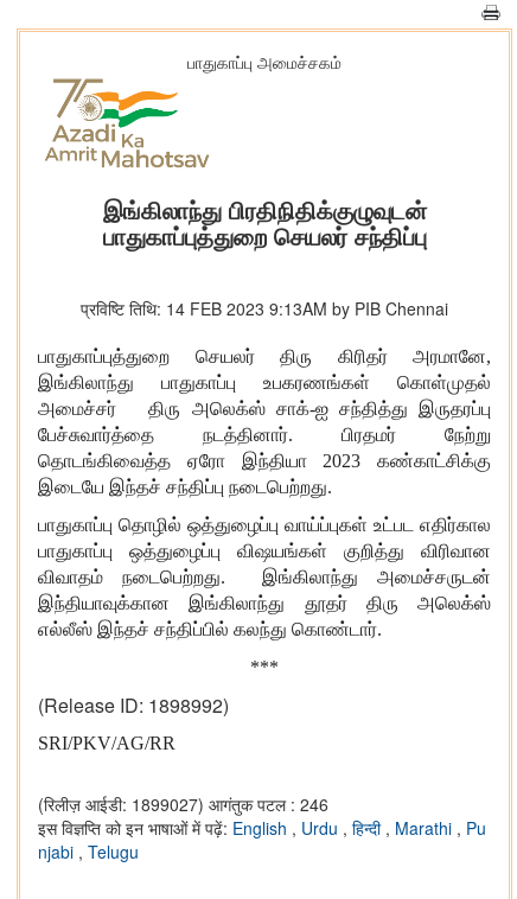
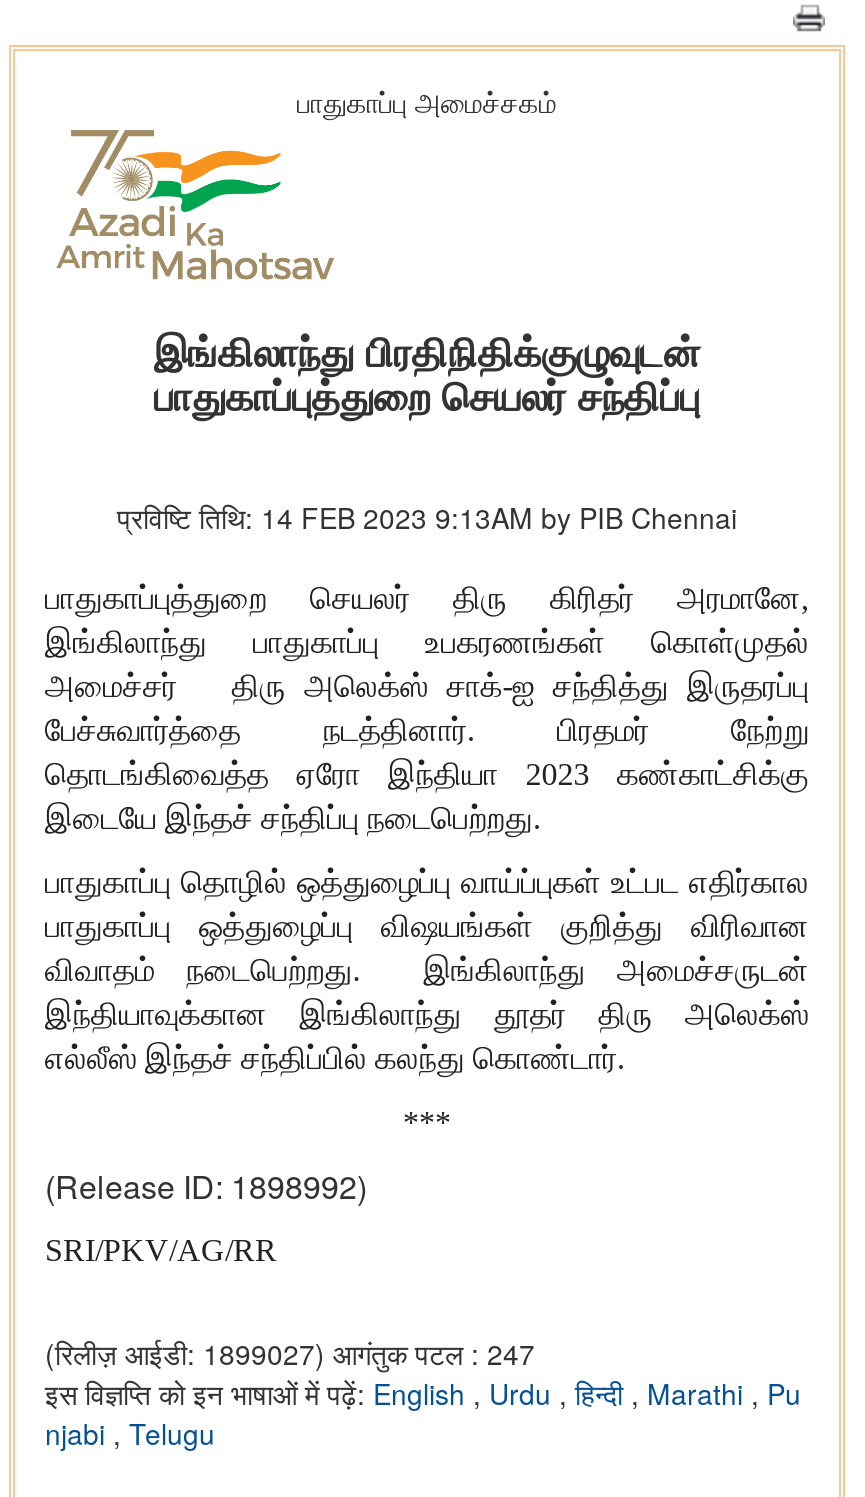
- (रिलीज़ आईडी: 1899027) आगंतुक पटल : 246
+ (रिलीज़ आईडी: 1899027) आगंतुक पटल : 247
